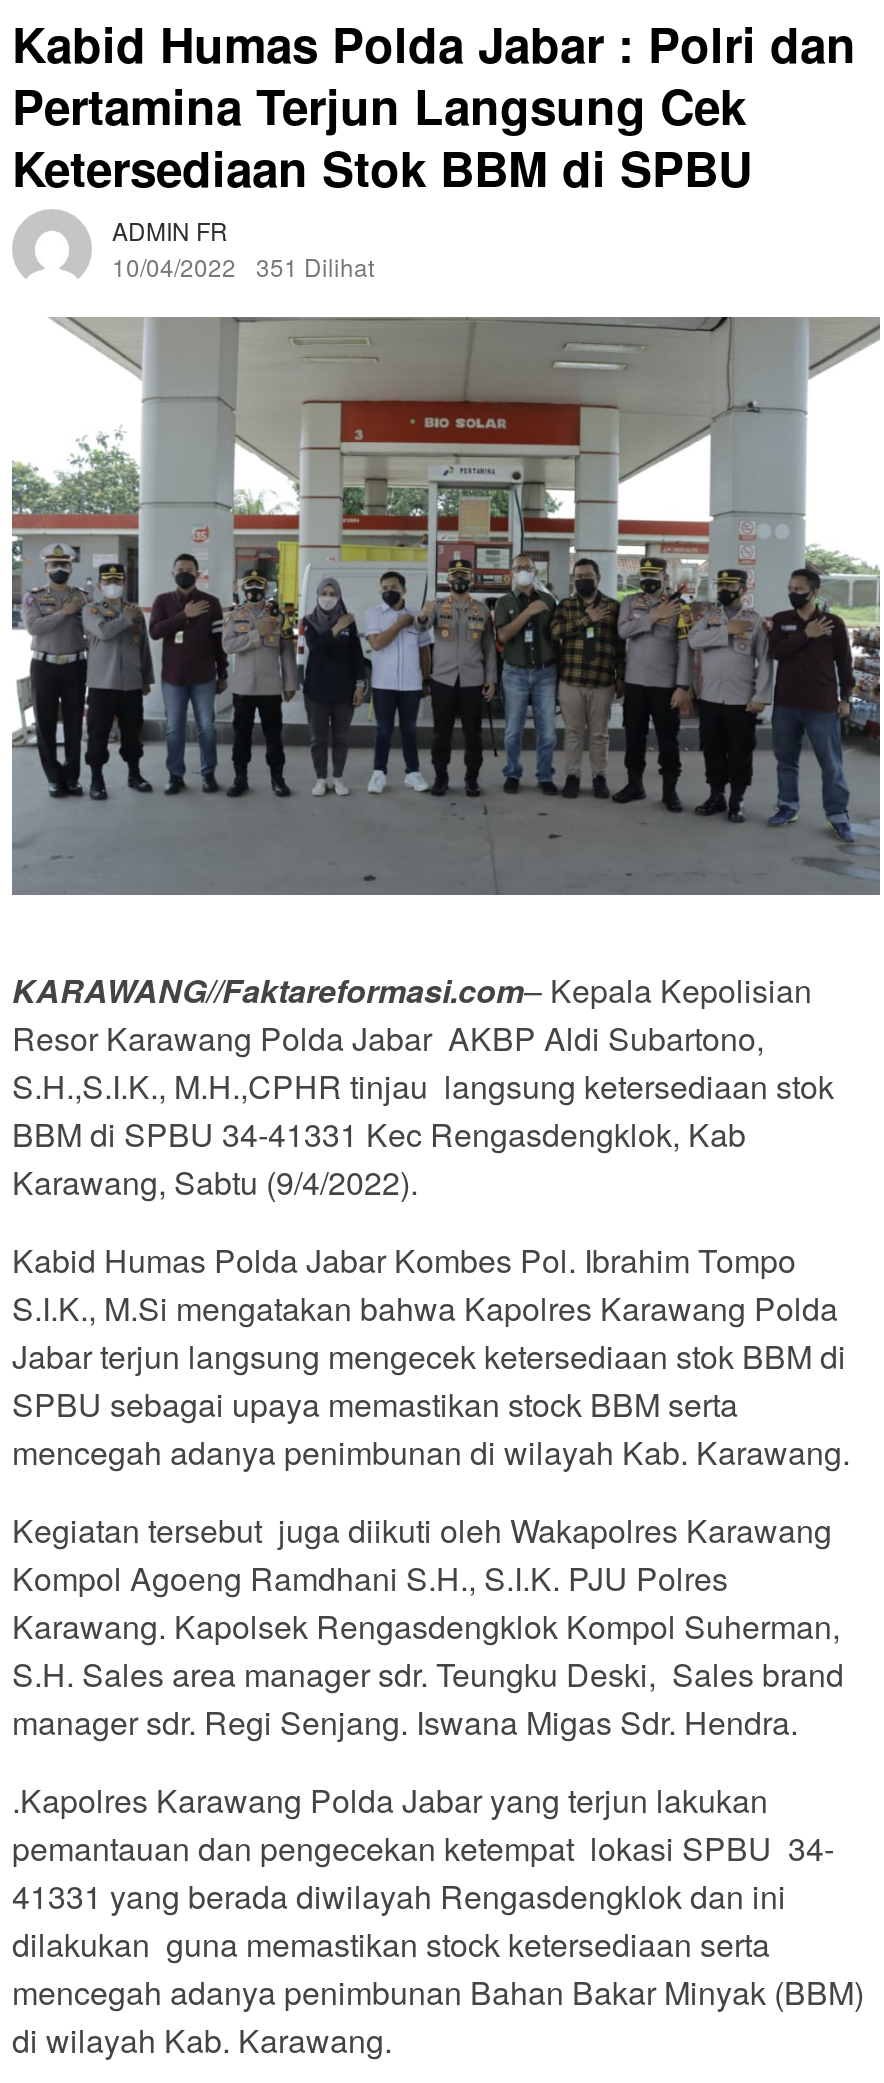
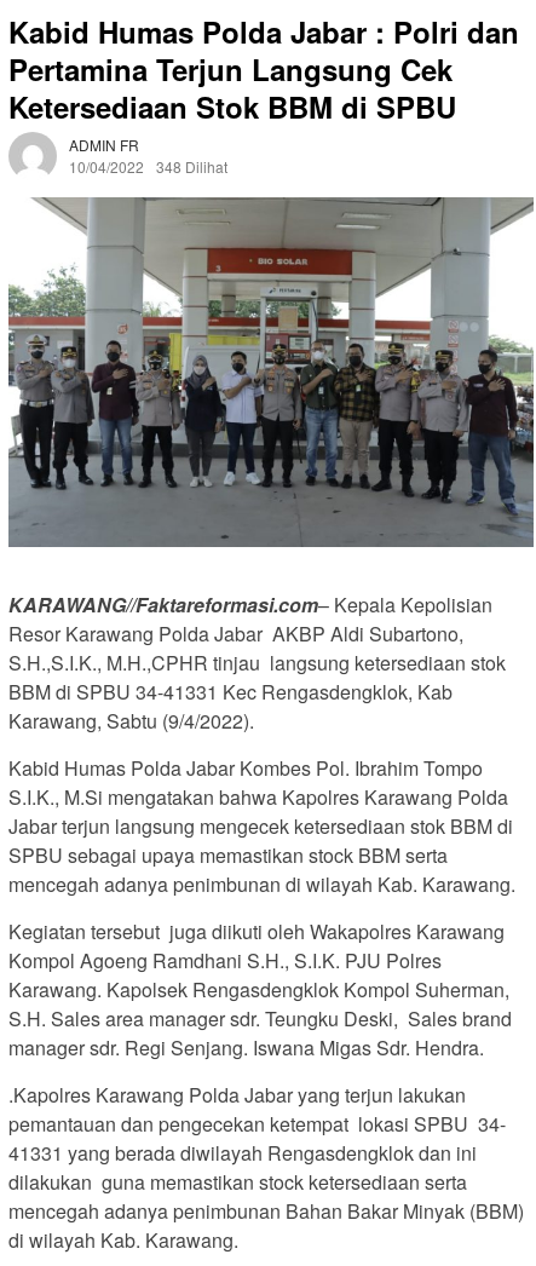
- 10/04/2022 351 Dilihat
+ 10/04/2022 348 Dilihat
